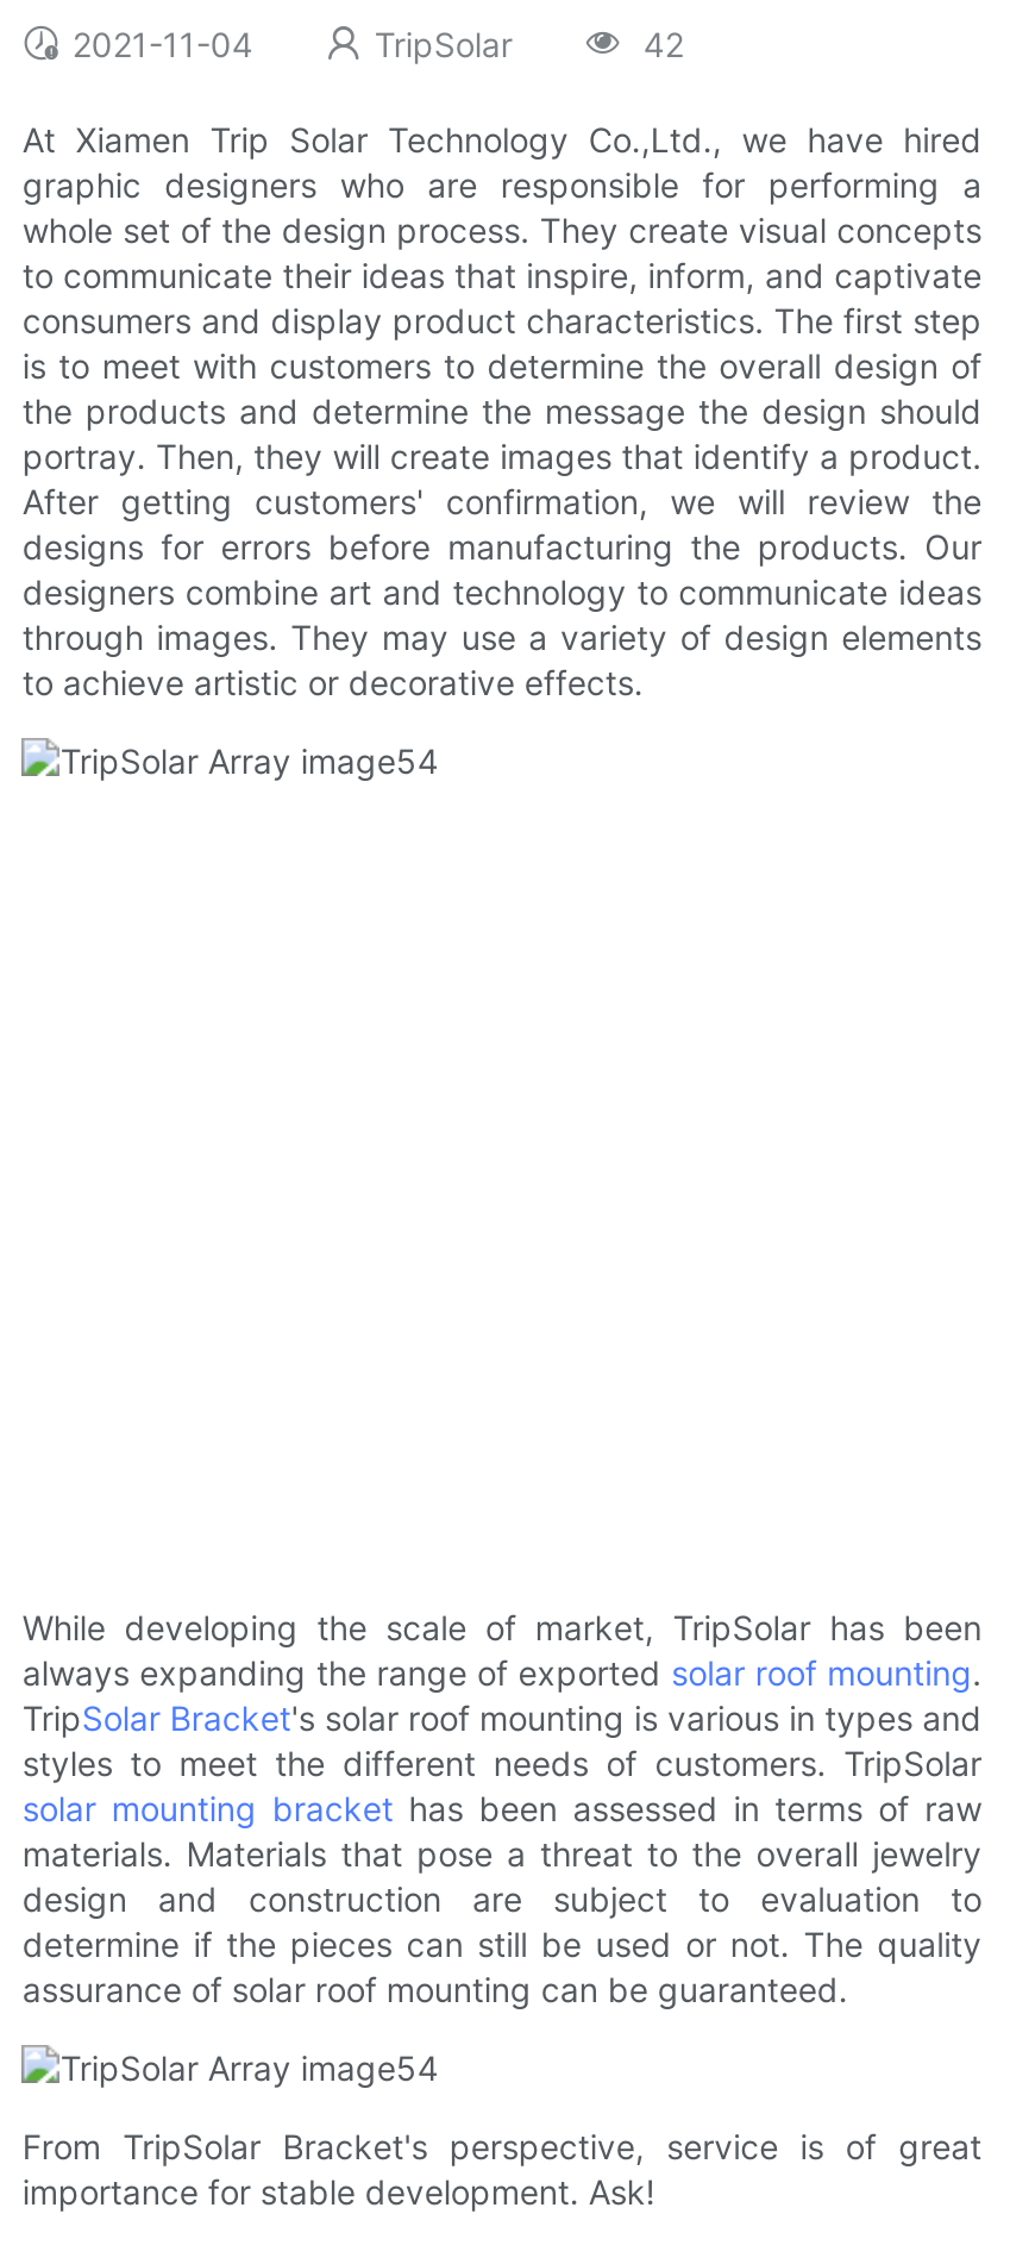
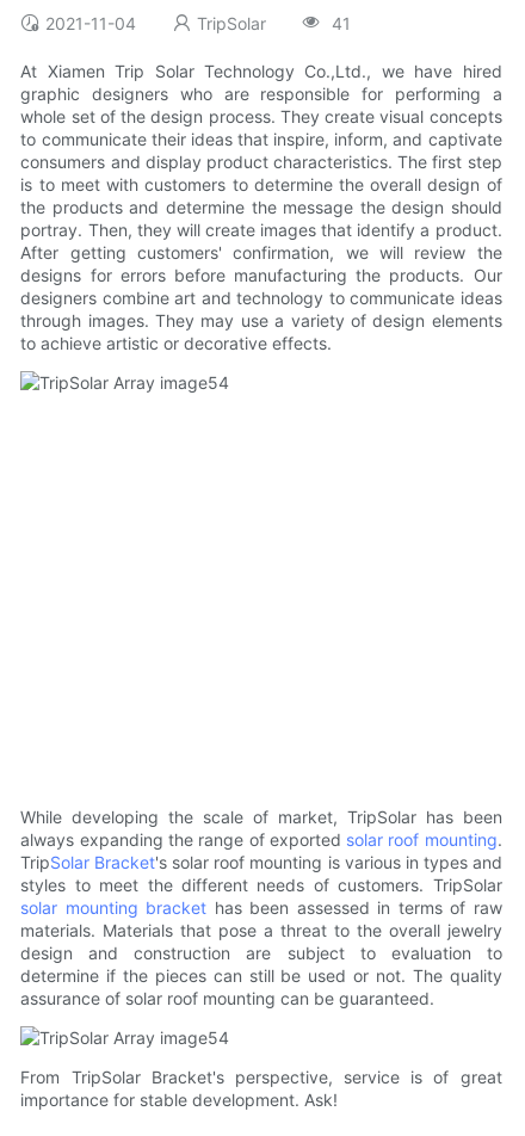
- 42
+ 41
